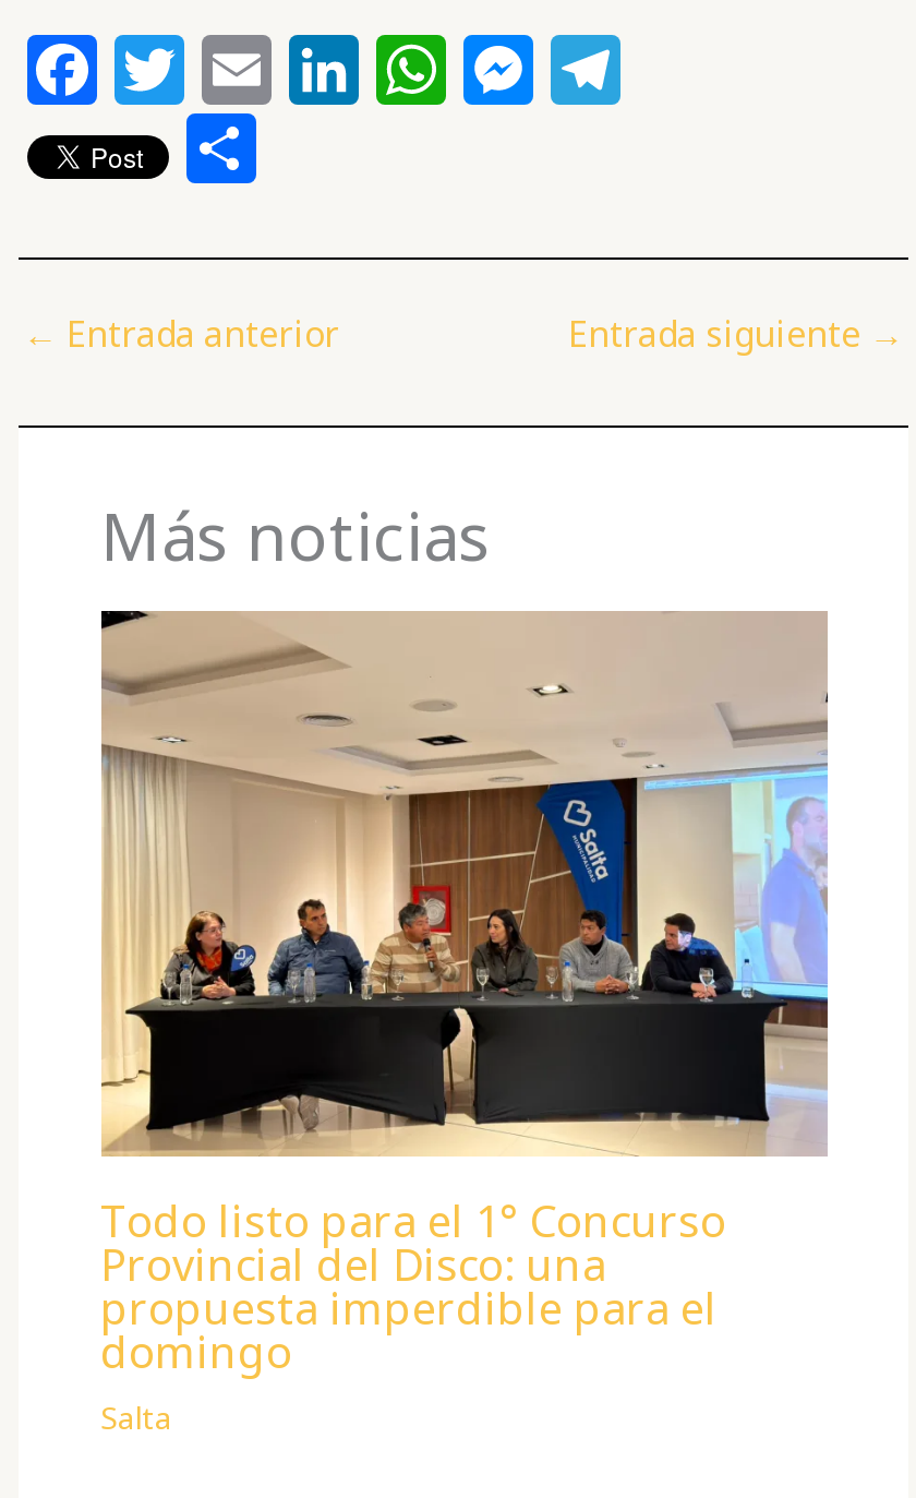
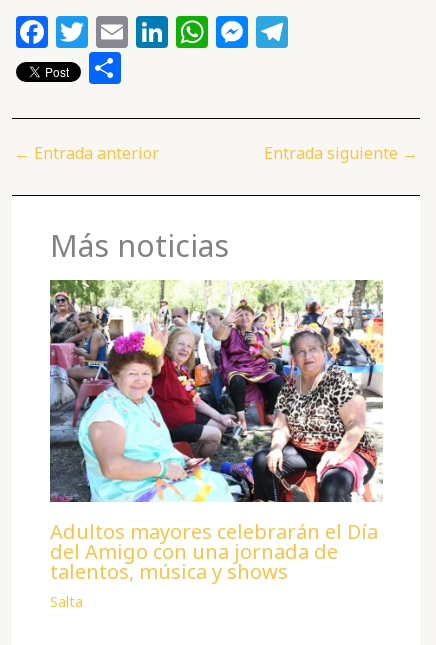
- [image]
- Todo listo para el 1° Concurso
- Provincial del Disco: una
- propuesta imperdible para el
- domingo
+ [image]
+ Adultos mayores celebrarán el Día
+ del Amigo con una jornada de
+ talentos, música y shows
